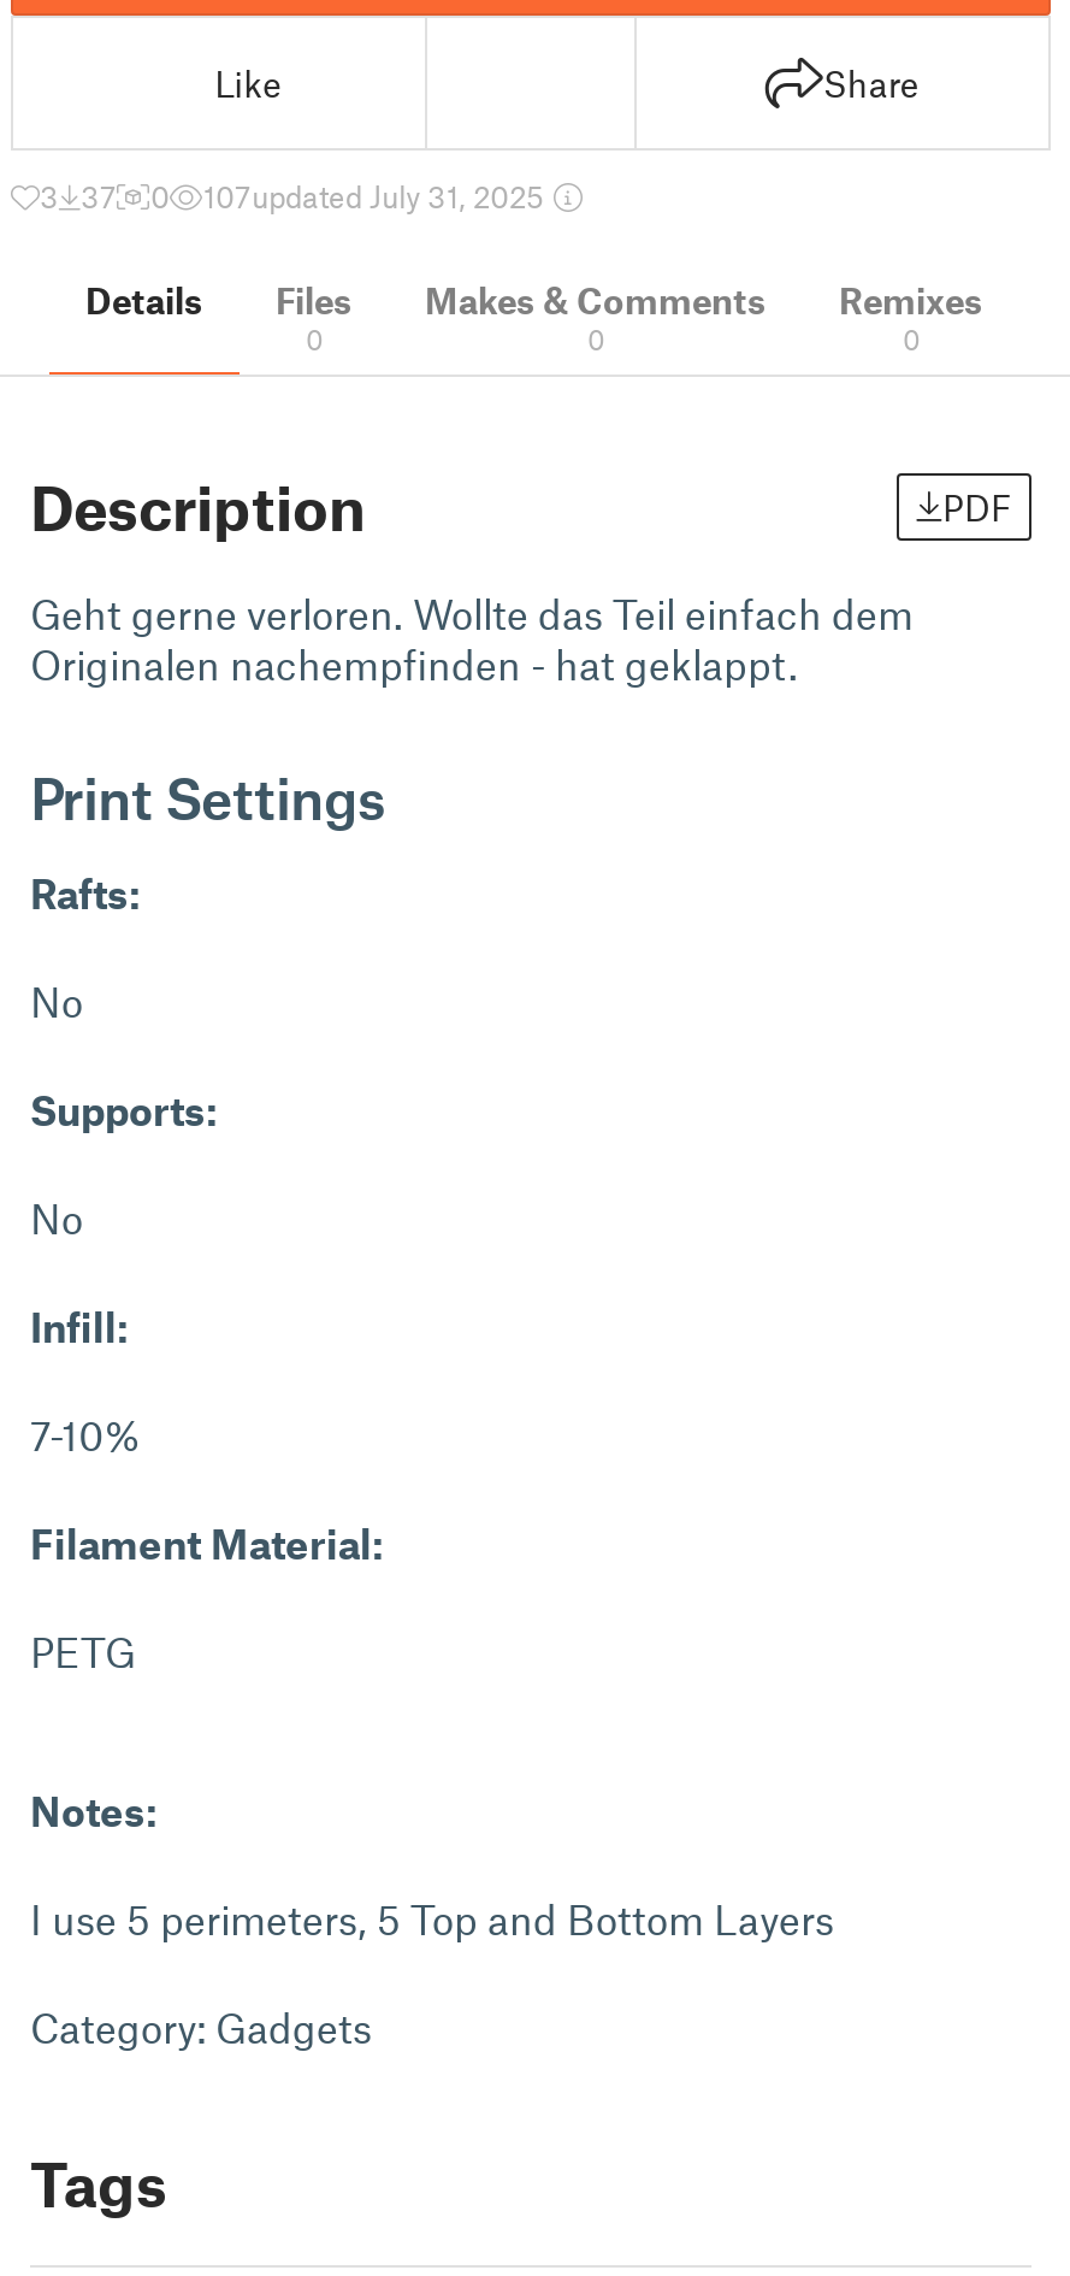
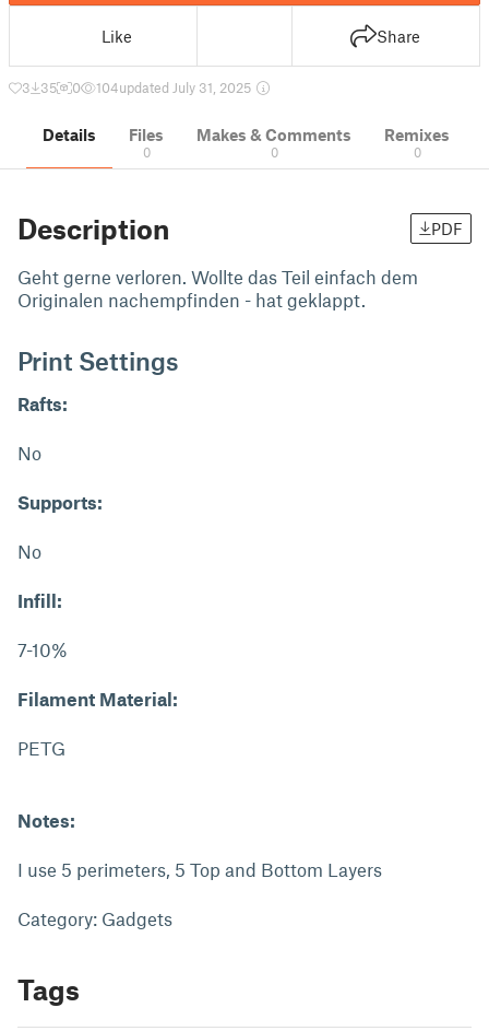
- 3 37
+ 3 35

- 107updated July 31, 2025
+ 104updated July 31, 2025
